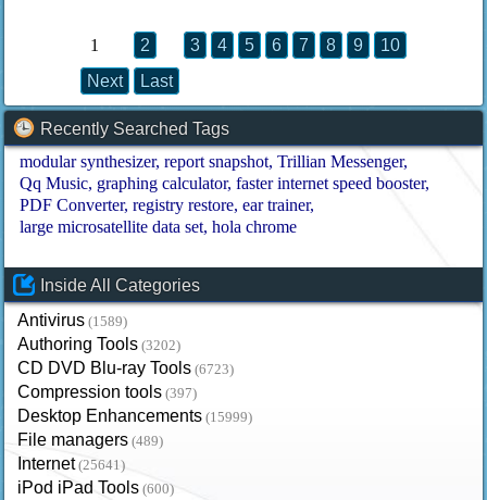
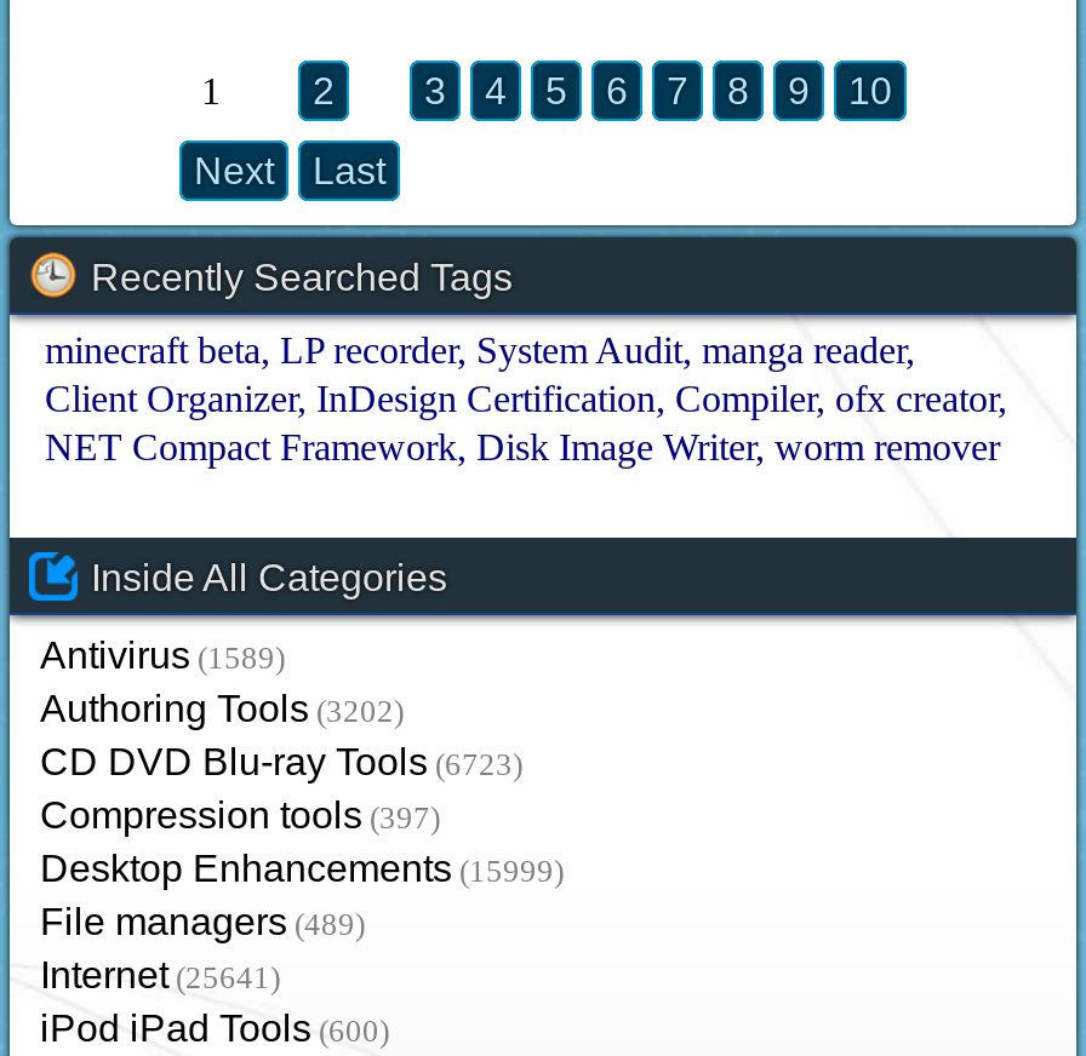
- modular synthesizer report snapshot Trillian Messenger
- Qq Music graphing calculator faster internet speed booster
- PDF Converter registry restore ear trainer
- large microsatellite data set hola chrome
+ minecraft beta LP recorder System Audit manga reader
+ Client Organizer InDesign Certification Compiler ofx creator
+ NET Compact Framework Disk Image Writer worm remover
